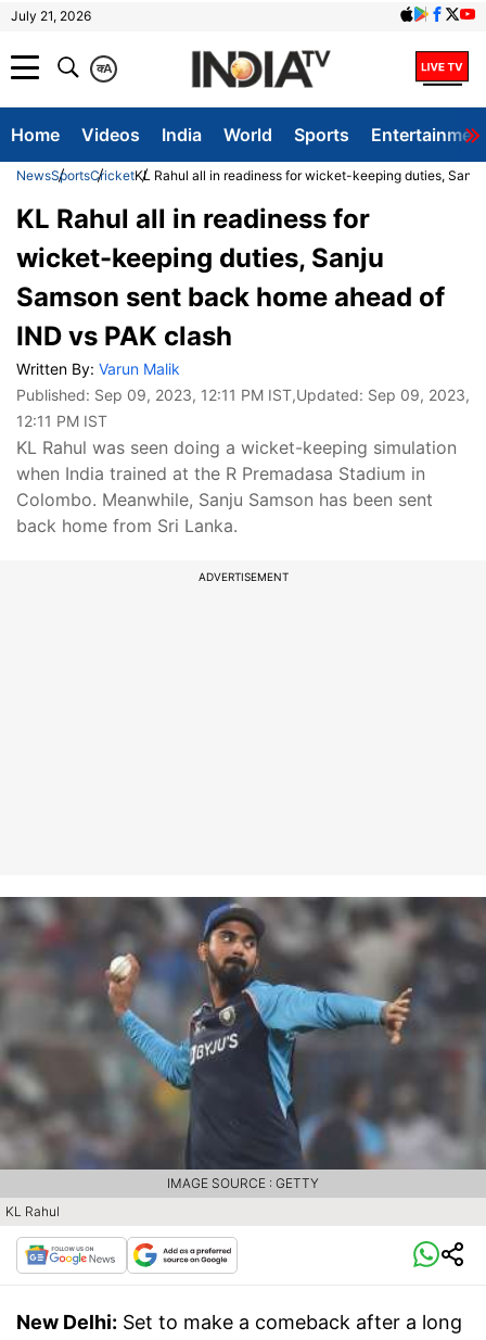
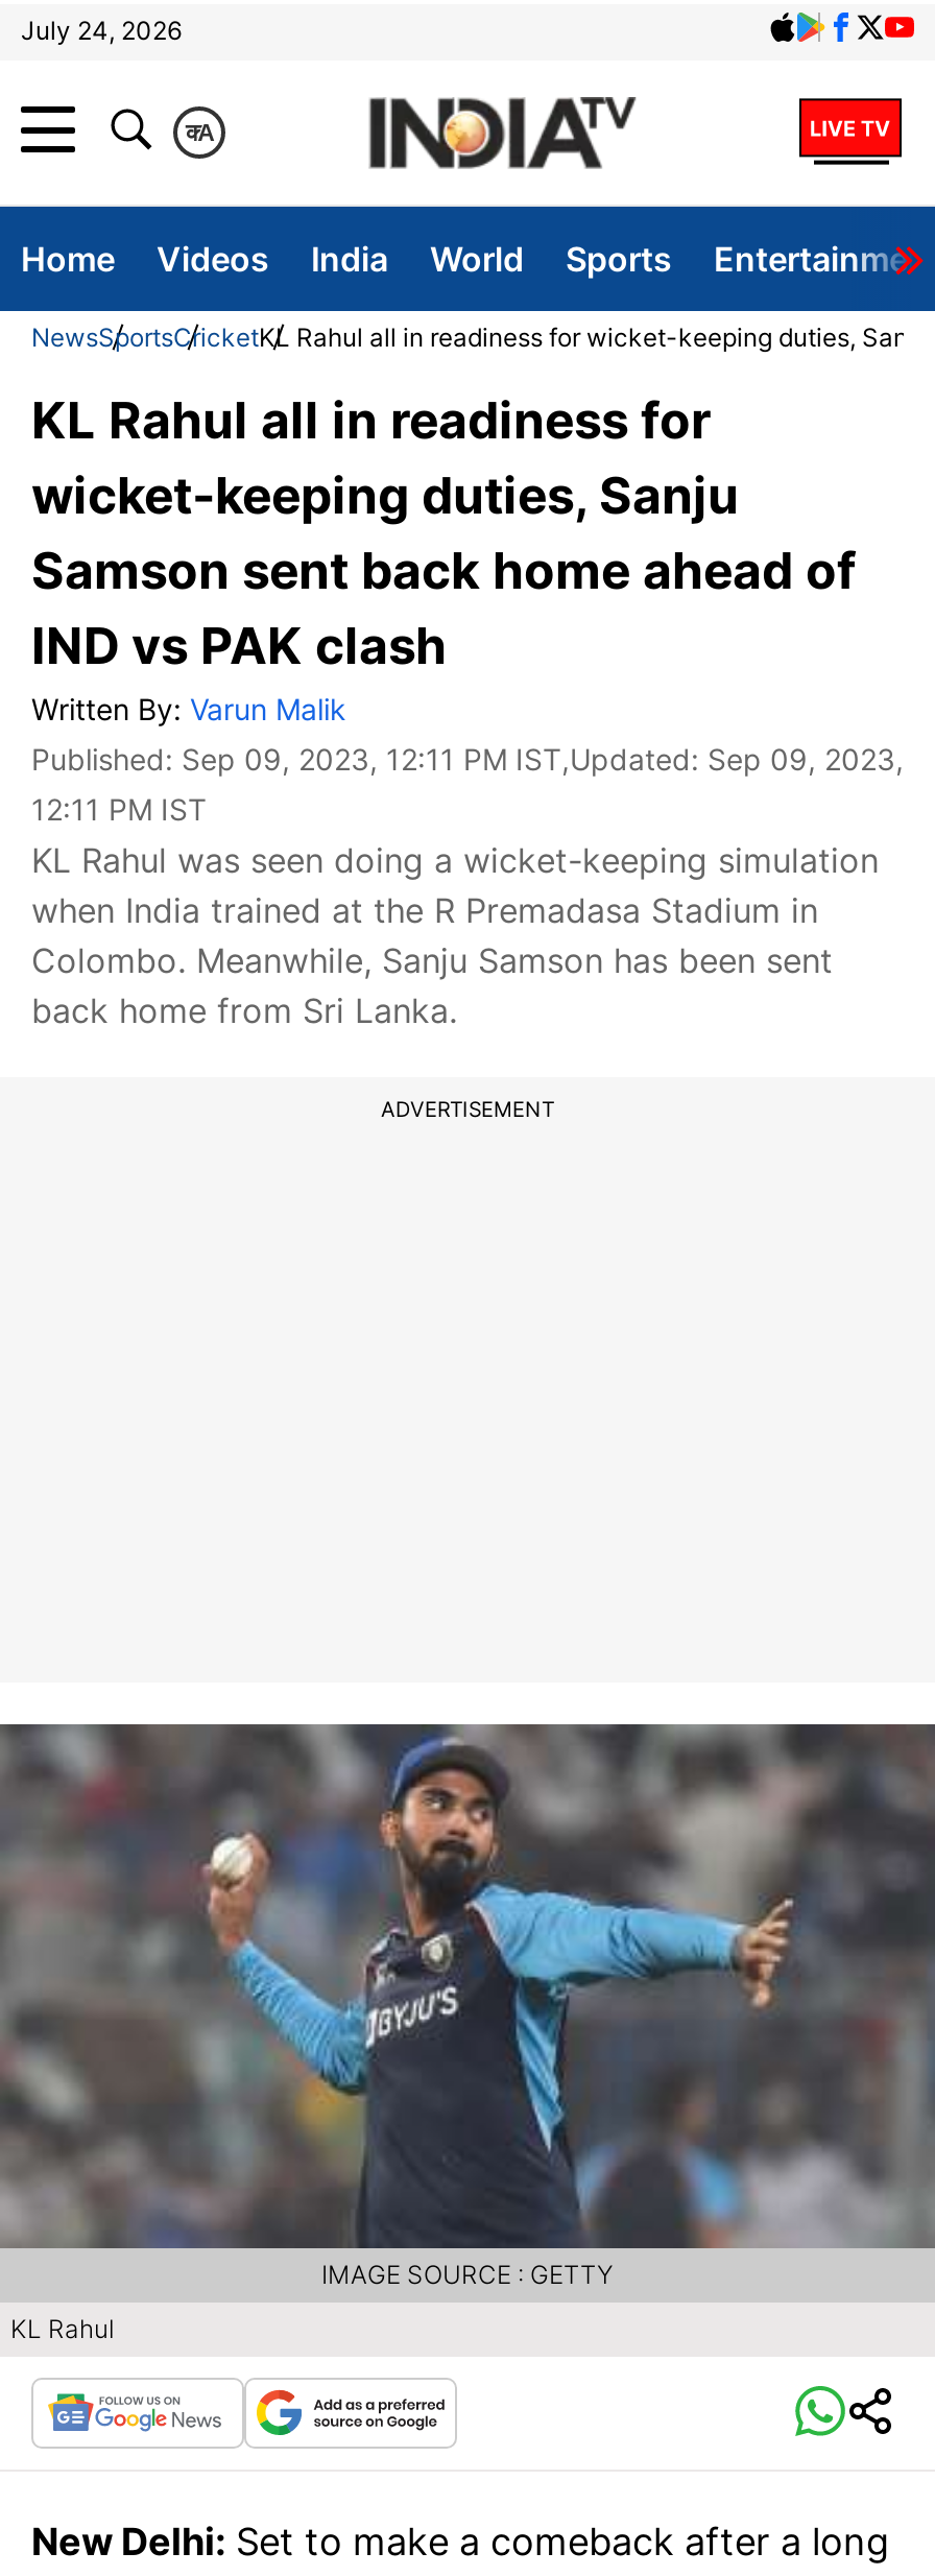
- July 21, 2026
+ July 24, 2026
